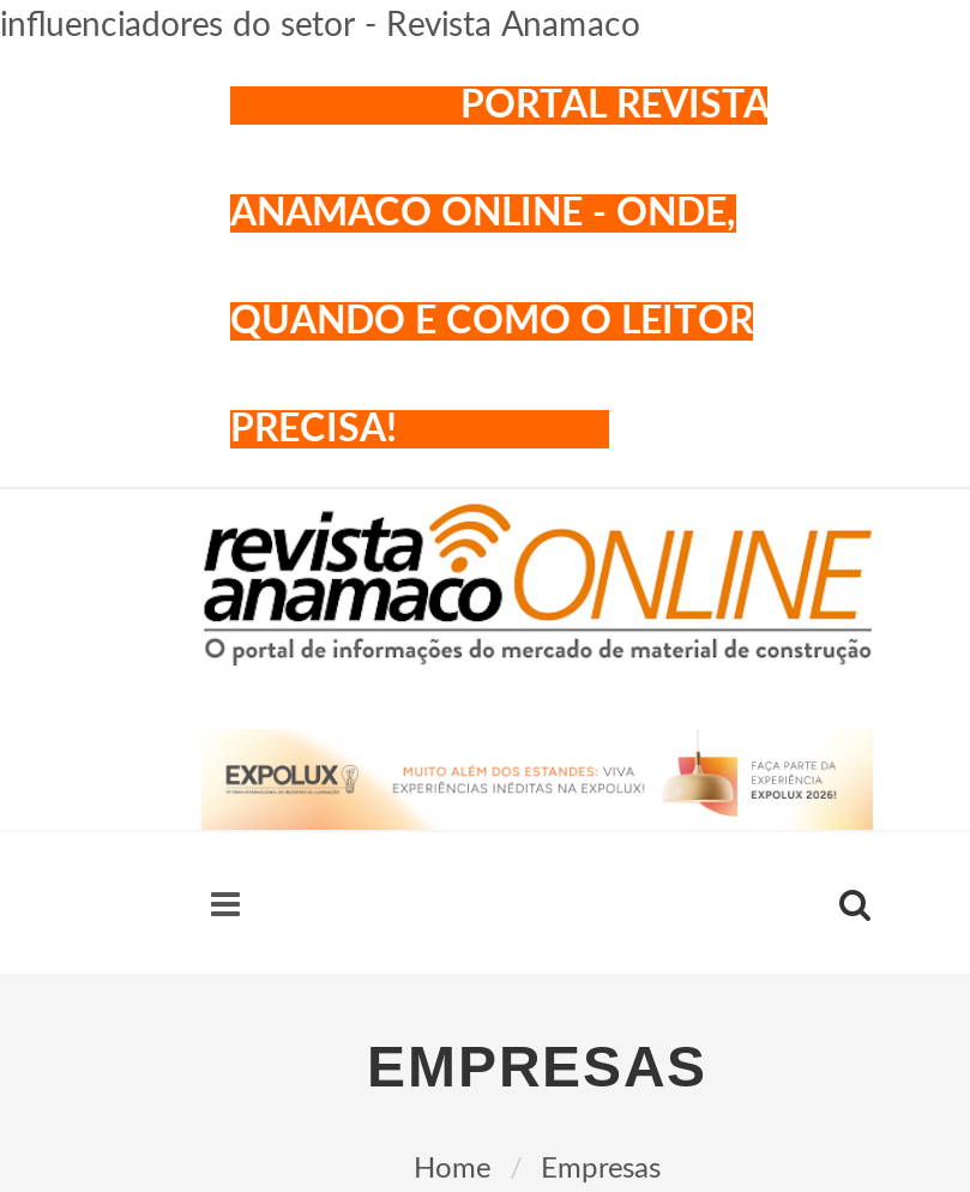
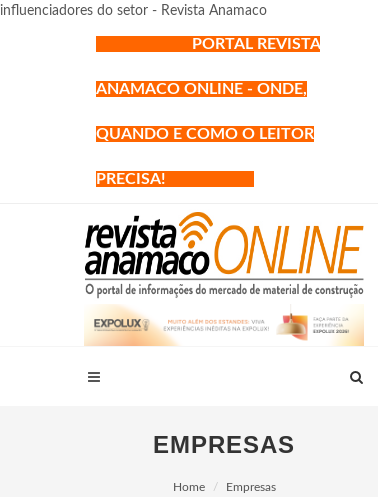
- [image]
+ [image]
